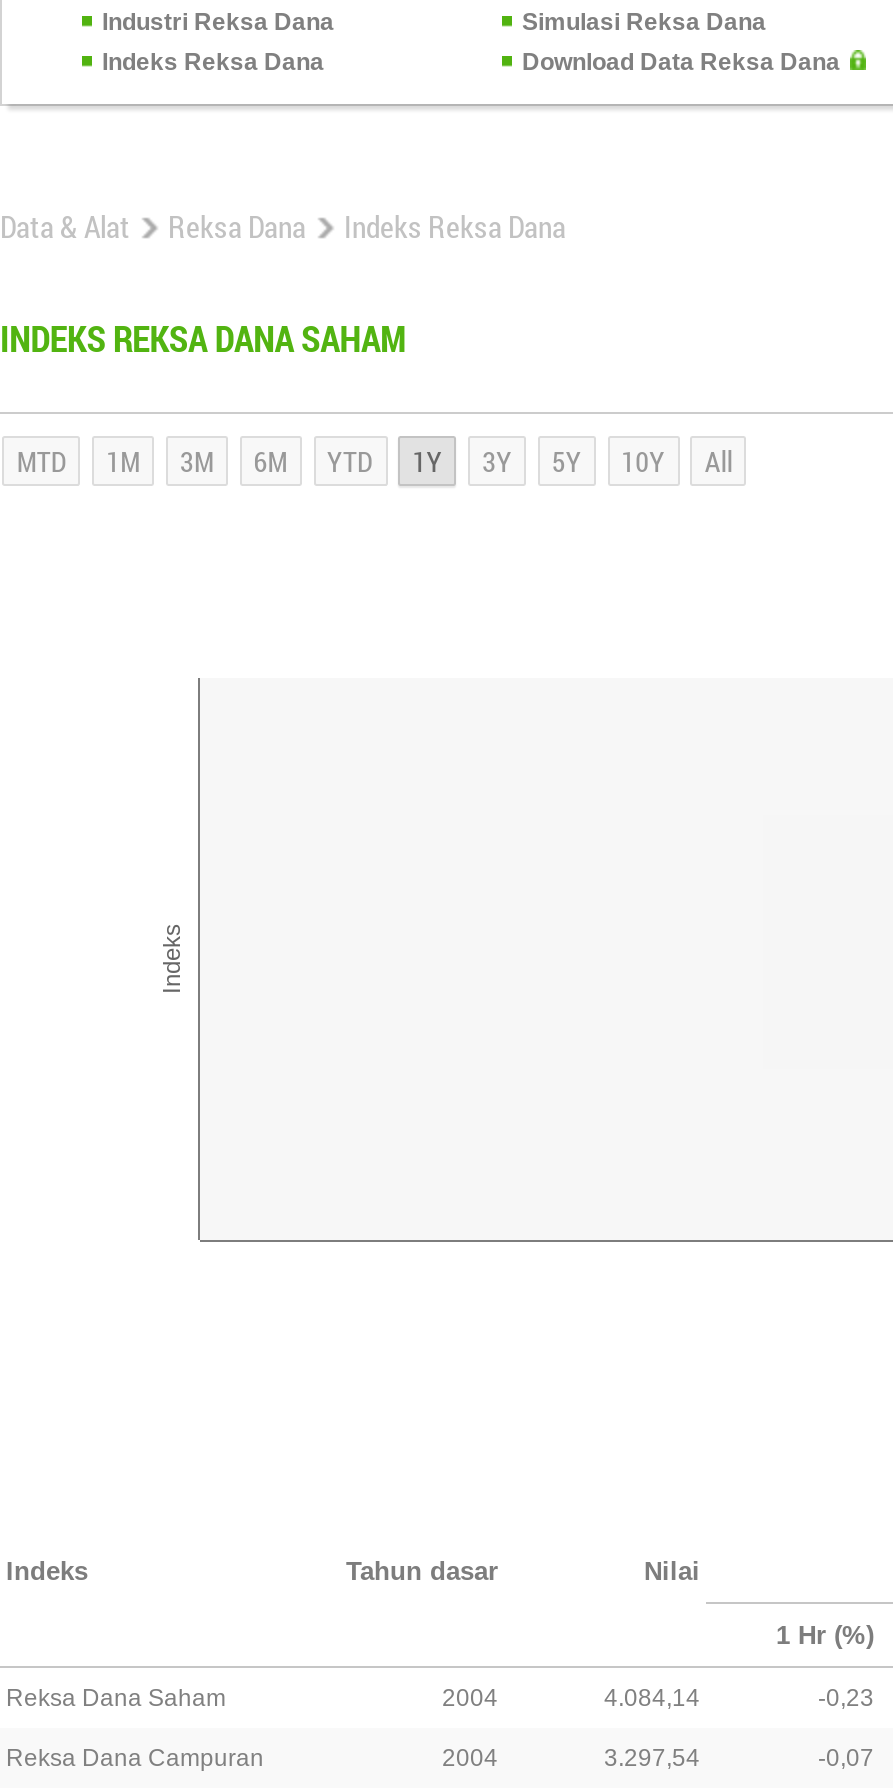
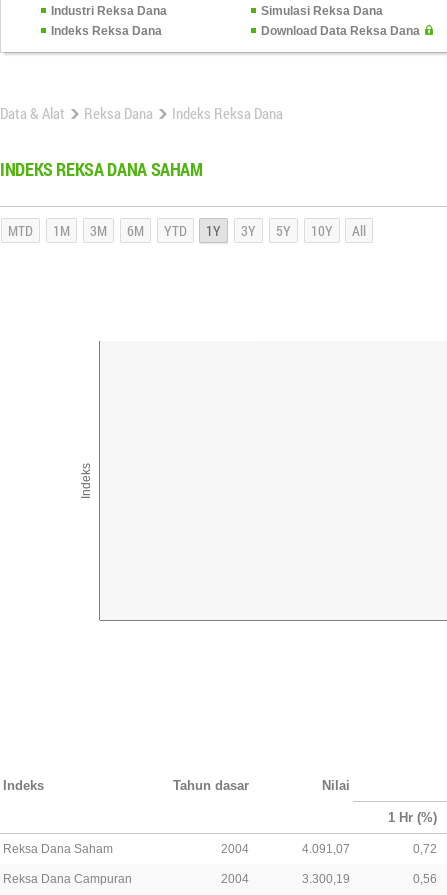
- 4.084,14
+ 4.091,07

- -0,23
+ 0,72

- 3.297,54
+ 3.300,19

- -0,07
+ 0,56
